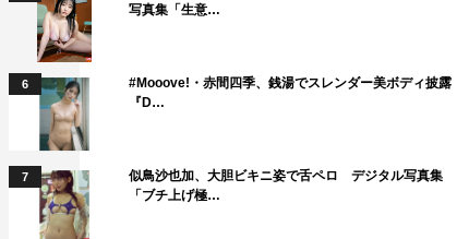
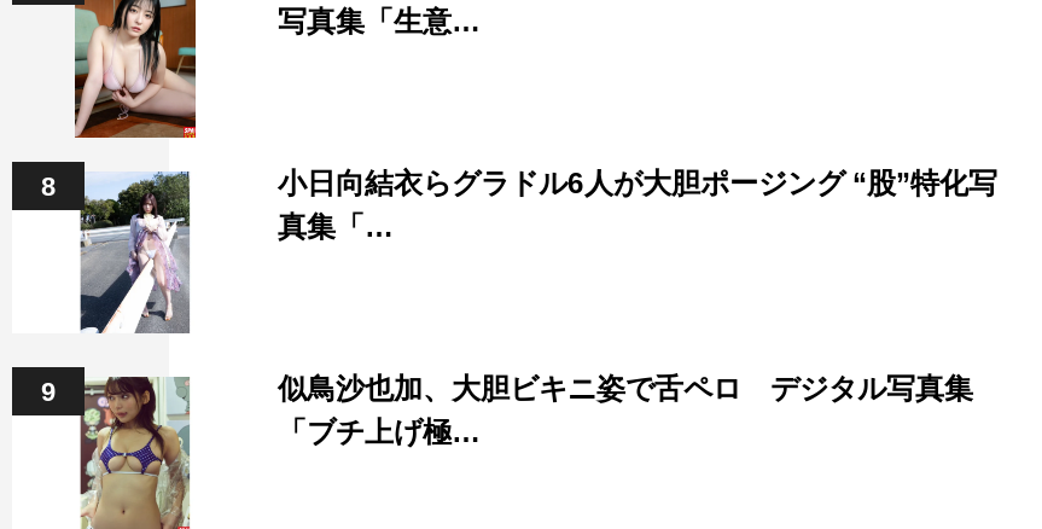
- [image]
- 6
- #Mooove!・赤間四季、銭湯でスレンダー美ボディ披露
- 『D…
+ [image]
+ 8
+ 小日向結衣らグラドル6人が大胆ポージング “股”特化写
+ 真集「…

- 7
+ 9
